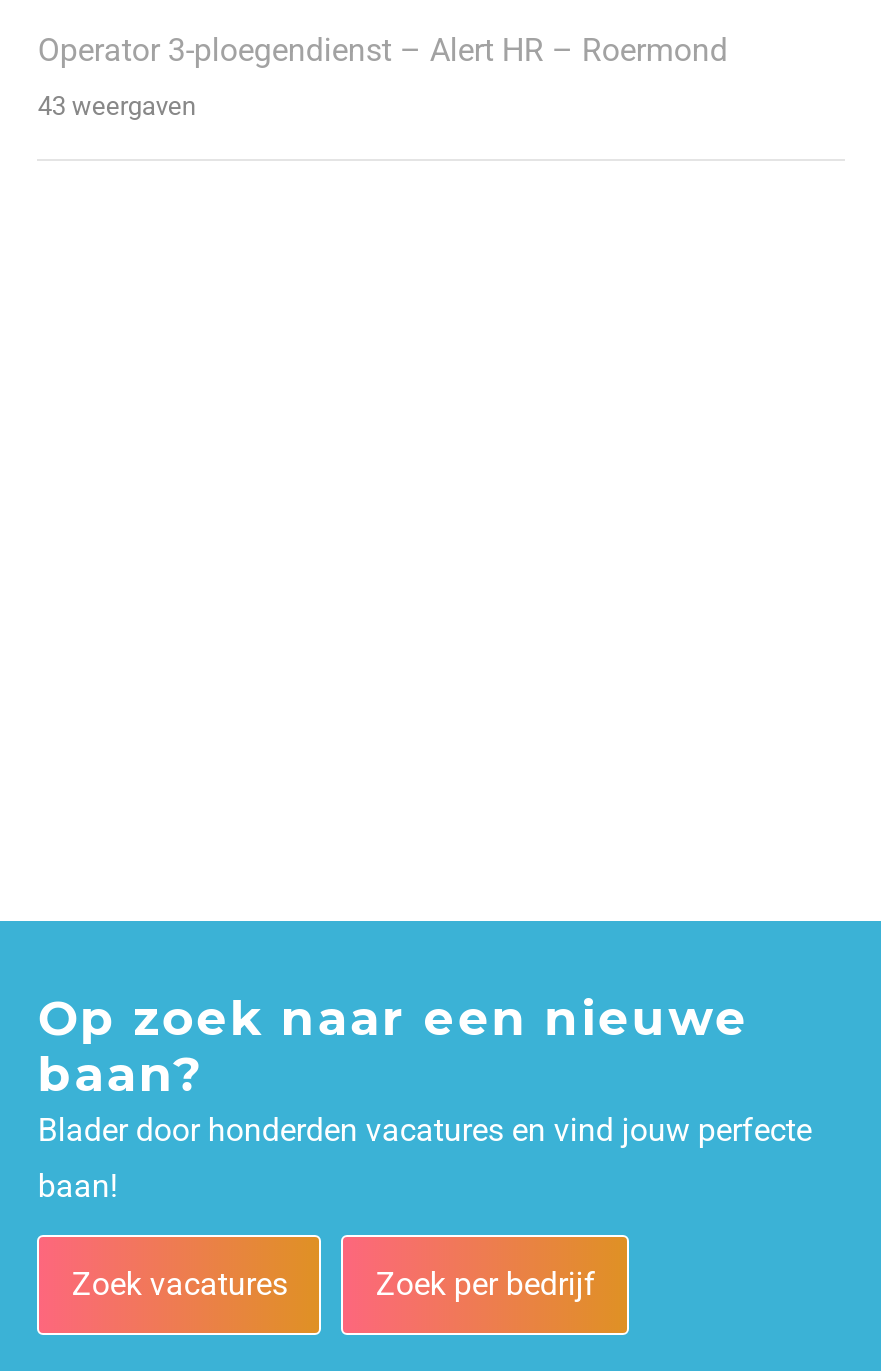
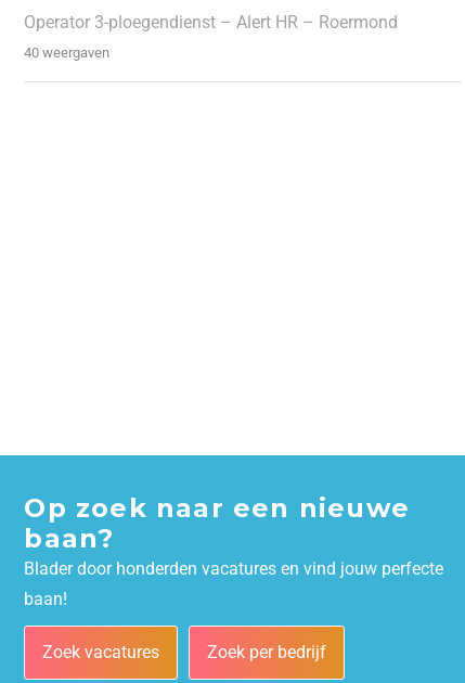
- 43 weergaven
+ 40 weergaven
